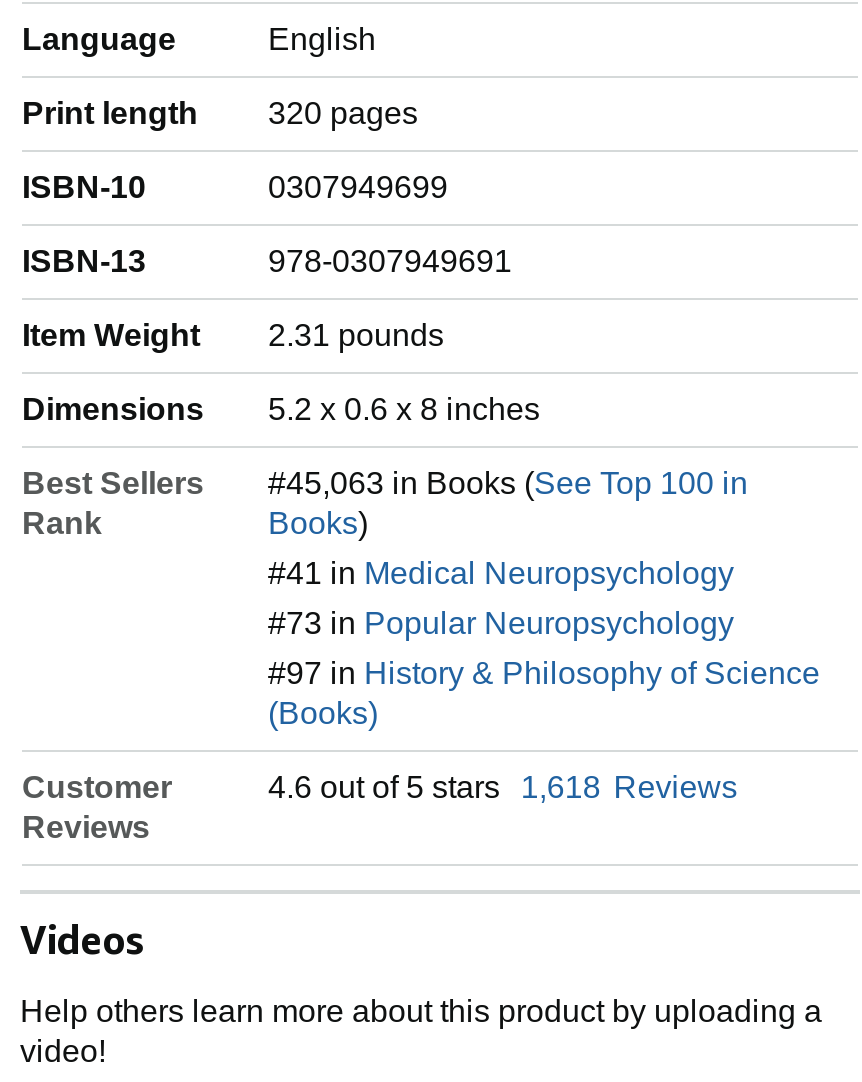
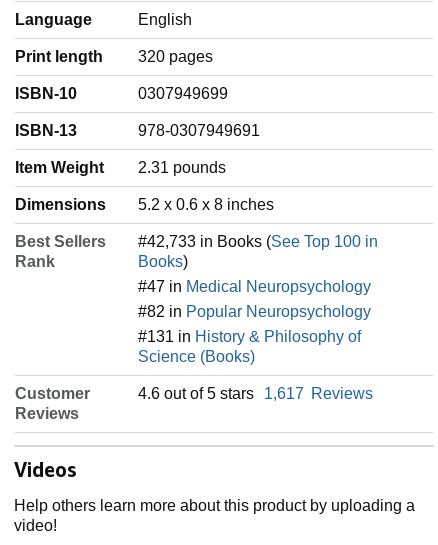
- #45,063 in Books (See Top 100 in
+ #42,733 in Books (See Top 100 in

- #41 in Medical Neuropsychology
+ #47 in Medical Neuropsychology

- #73 in Popular Neuropsychology
+ #82 in Popular Neuropsychology

- #97 in History & Philosophy of Science
- (Books)
+ #131 in History & Philosophy of
+ Science (Books)

- 4.6 out of 5 stars 1,618 Reviews
+ 4.6 out of 5 stars 1,617 Reviews
